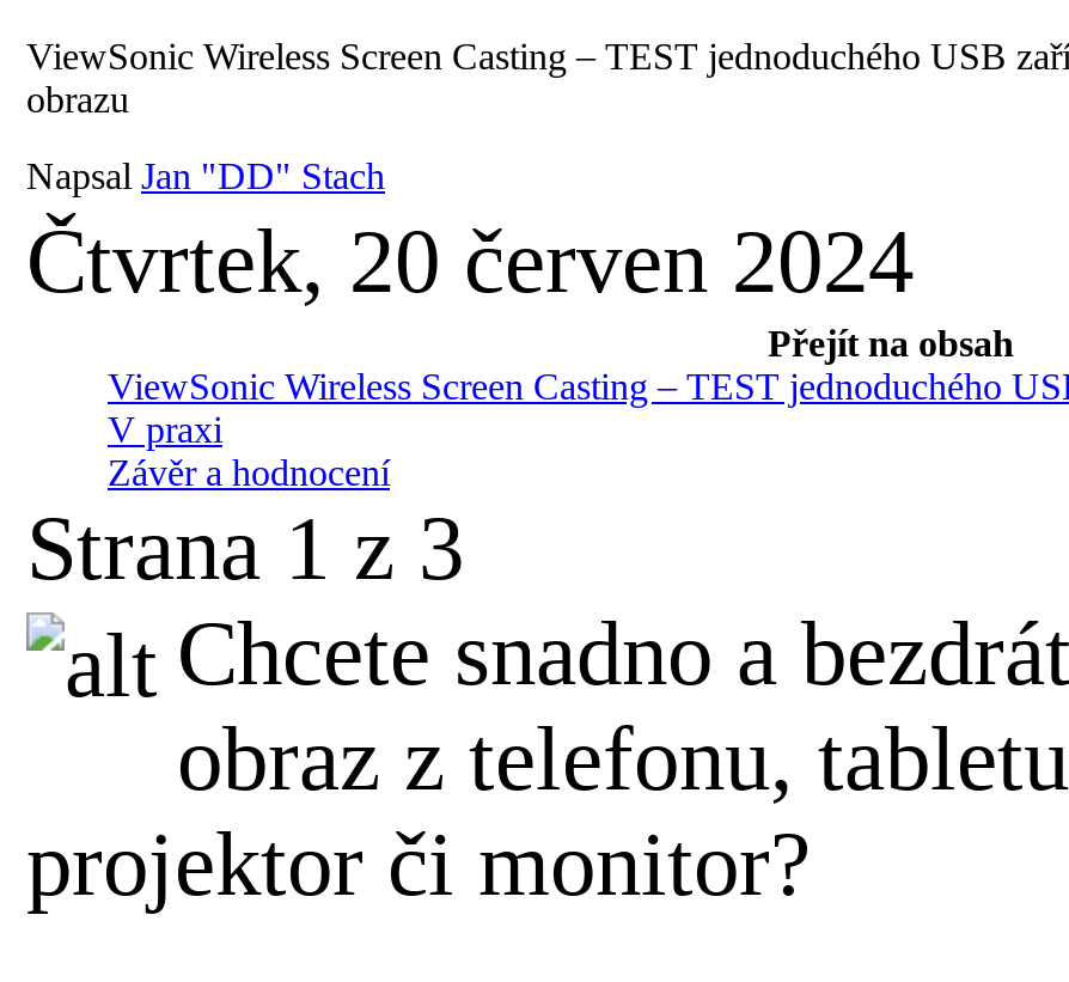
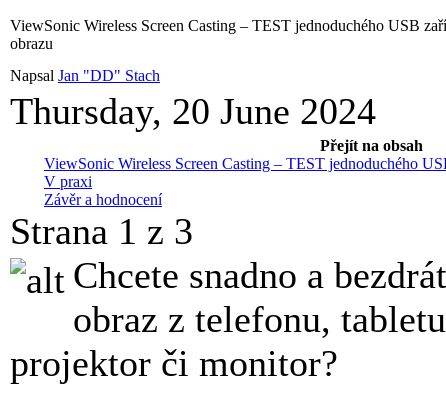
- Čtvrtek, 20 červen 2024
+ Thursday, 20 June 2024
